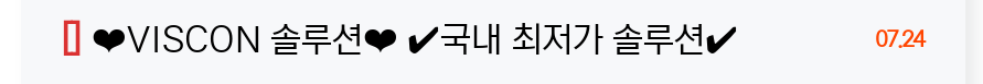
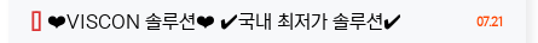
- 07.24
+ 07.21
